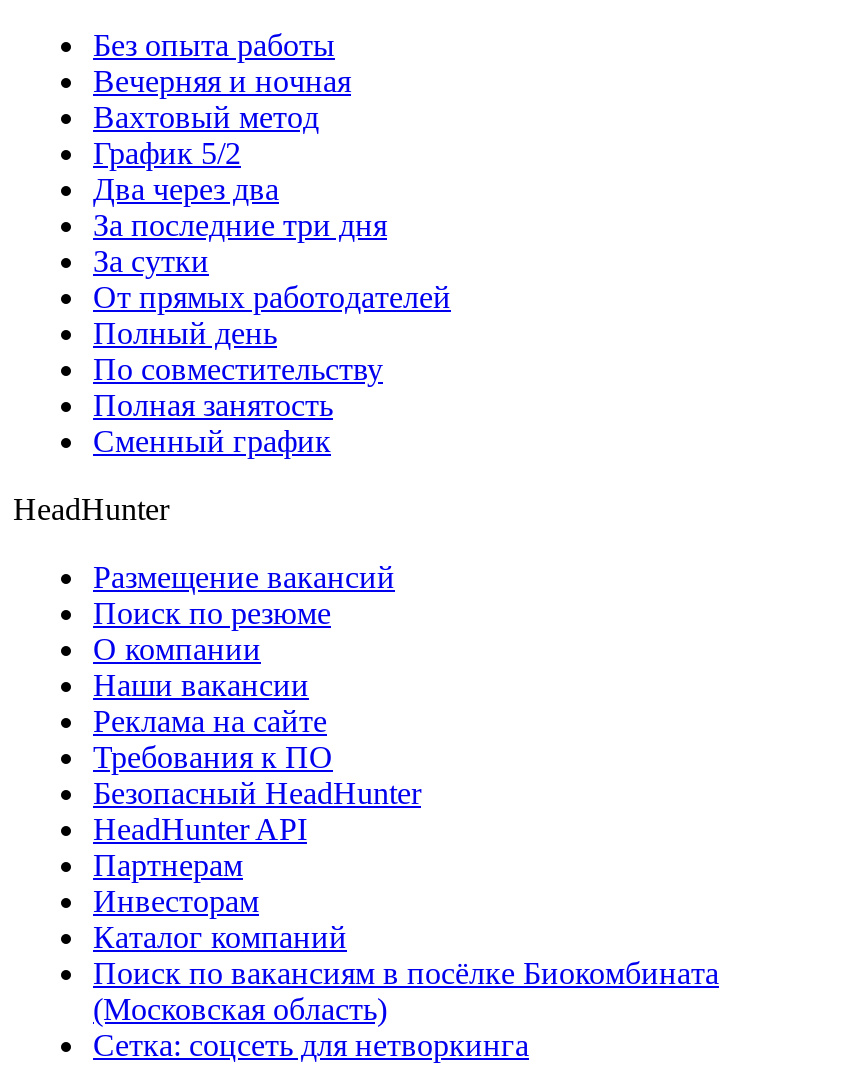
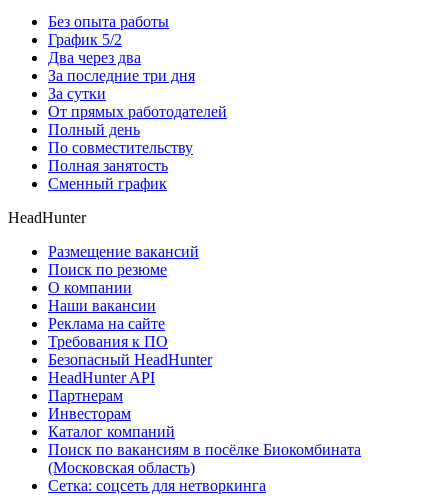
- Вечерняя и ночная
- Вахтовый метод
